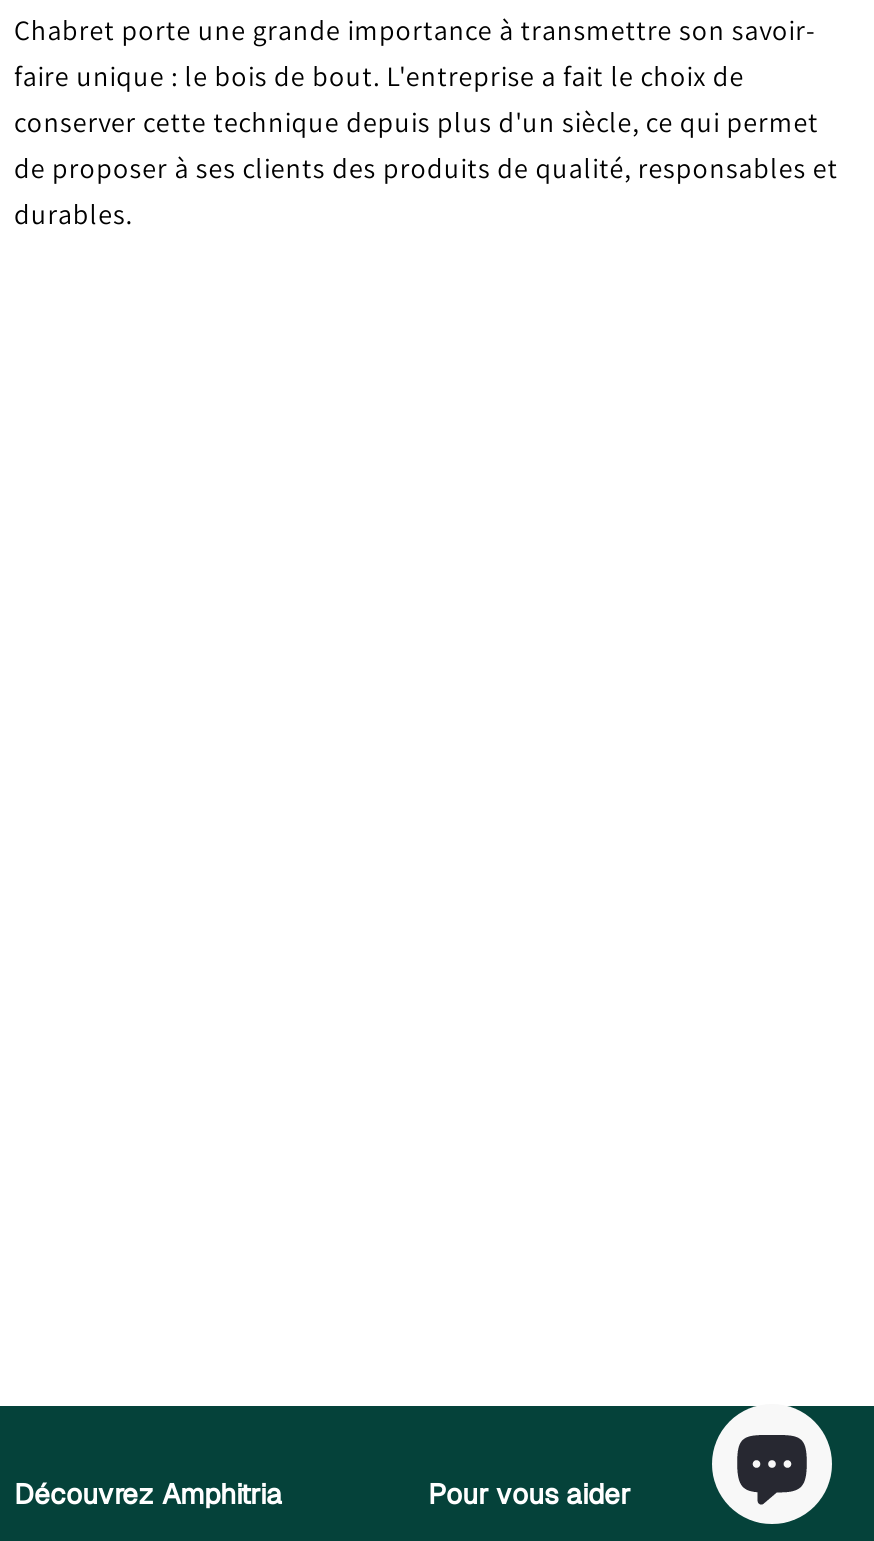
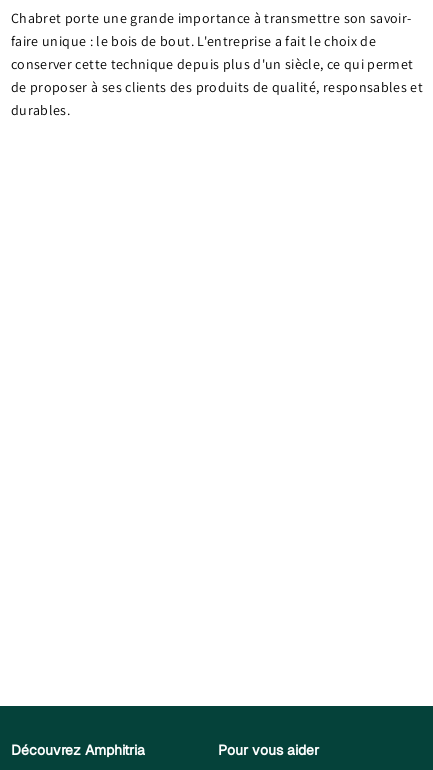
- [image]
